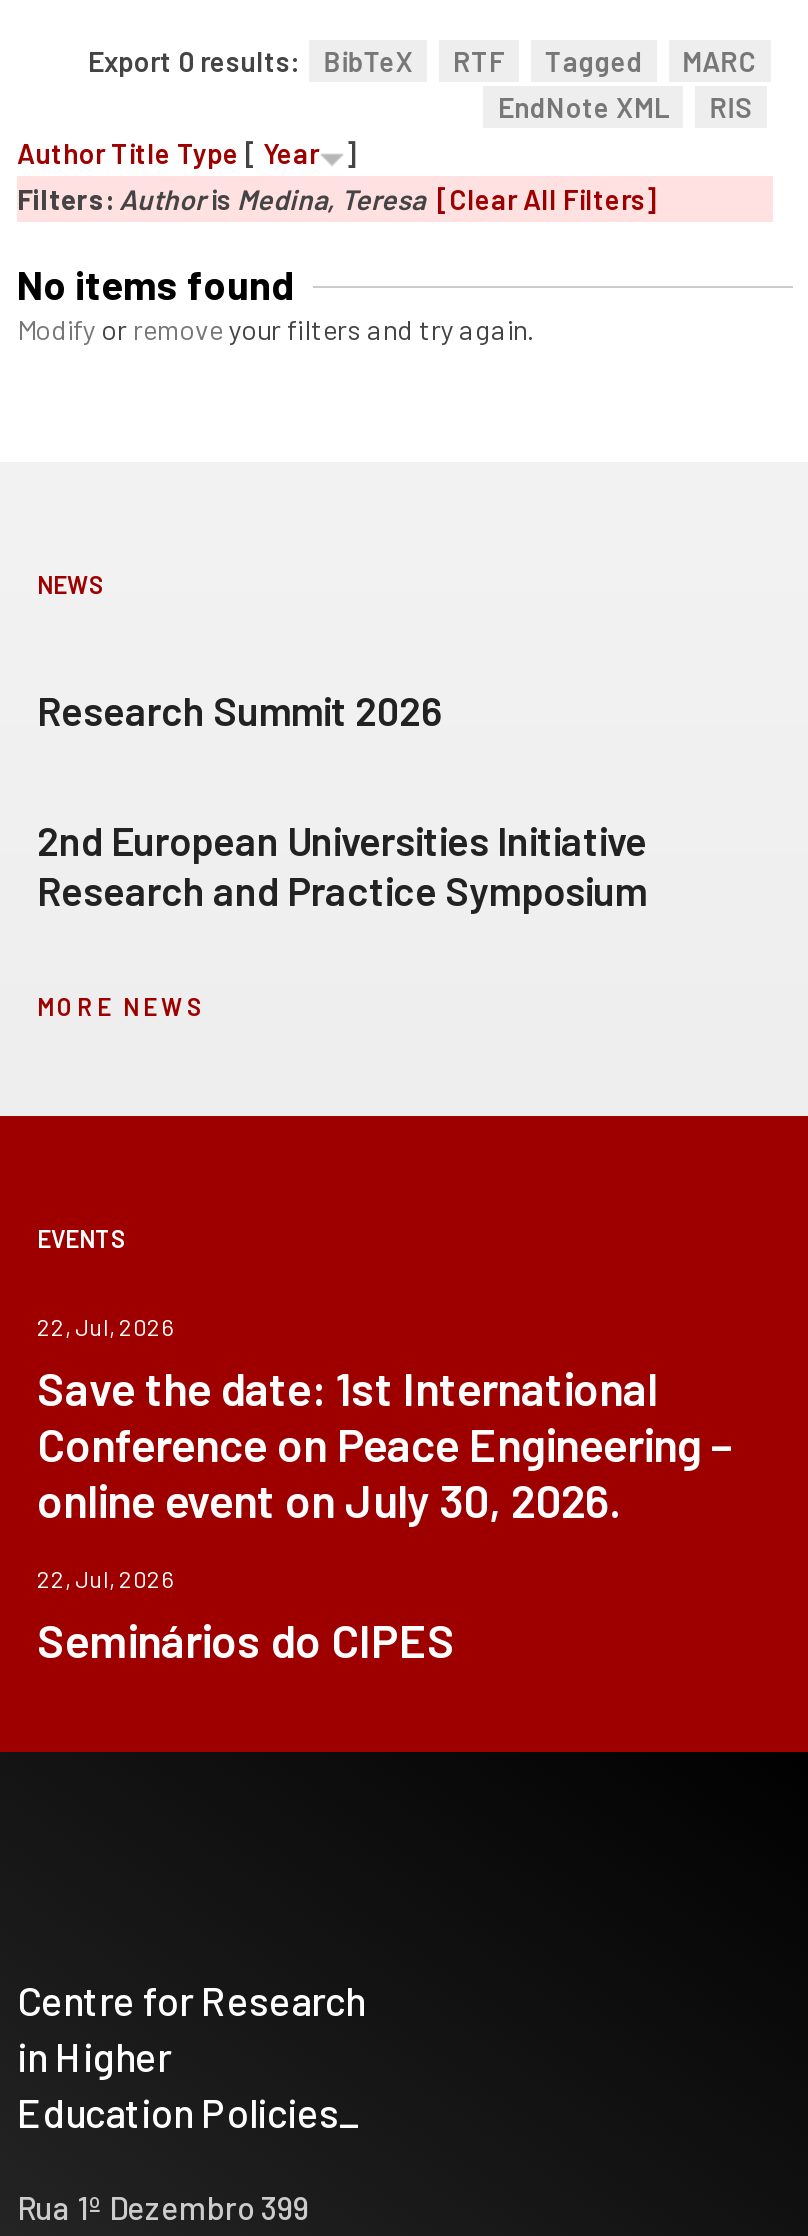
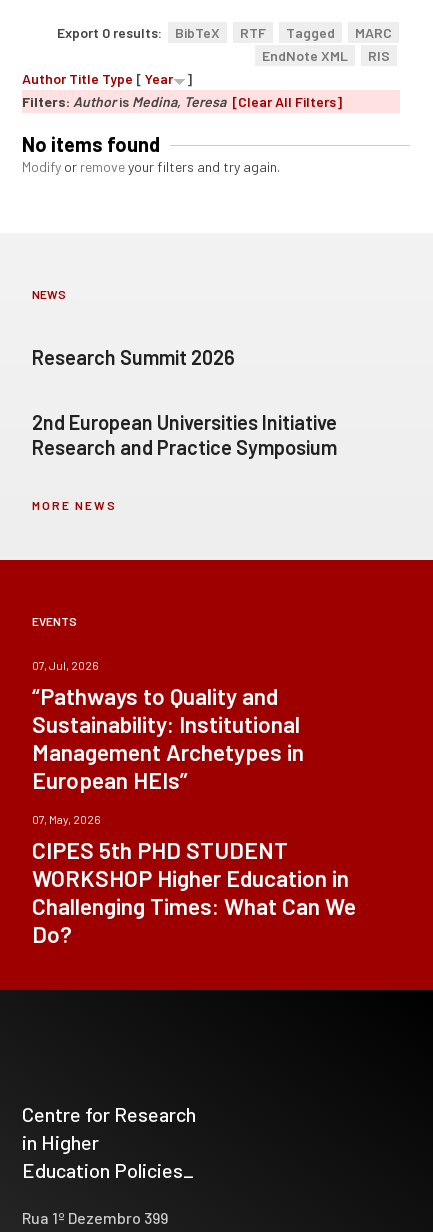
- 22, Jul, 2026
- Save the date: 1st International
- Conference on Peace Engineering –
- online event on July 30, 2026.
+ 07, Jul, 2026
+ “Pathways to Quality and
+ Sustainability: Institutional
+ Management Archetypes in
+ European HEIs”

- 22, Jul, 2026
- Seminários do CIPES
+ 07, May, 2026
+ CIPES 5th PHD STUDENT
+ WORKSHOP Higher Education in
+ Challenging Times: What Can We
+ Do?
